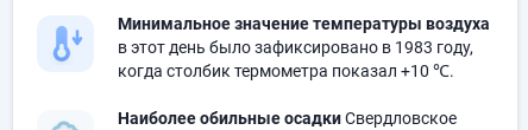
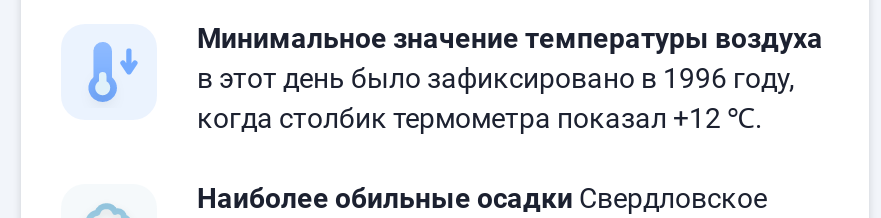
- в этот день было зафиксировано в 1983 году,
+ в этот день было зафиксировано в 1996 году,

- когда столбик термометра показал +10 ℃.
+ когда столбик термометра показал +12 ℃.
